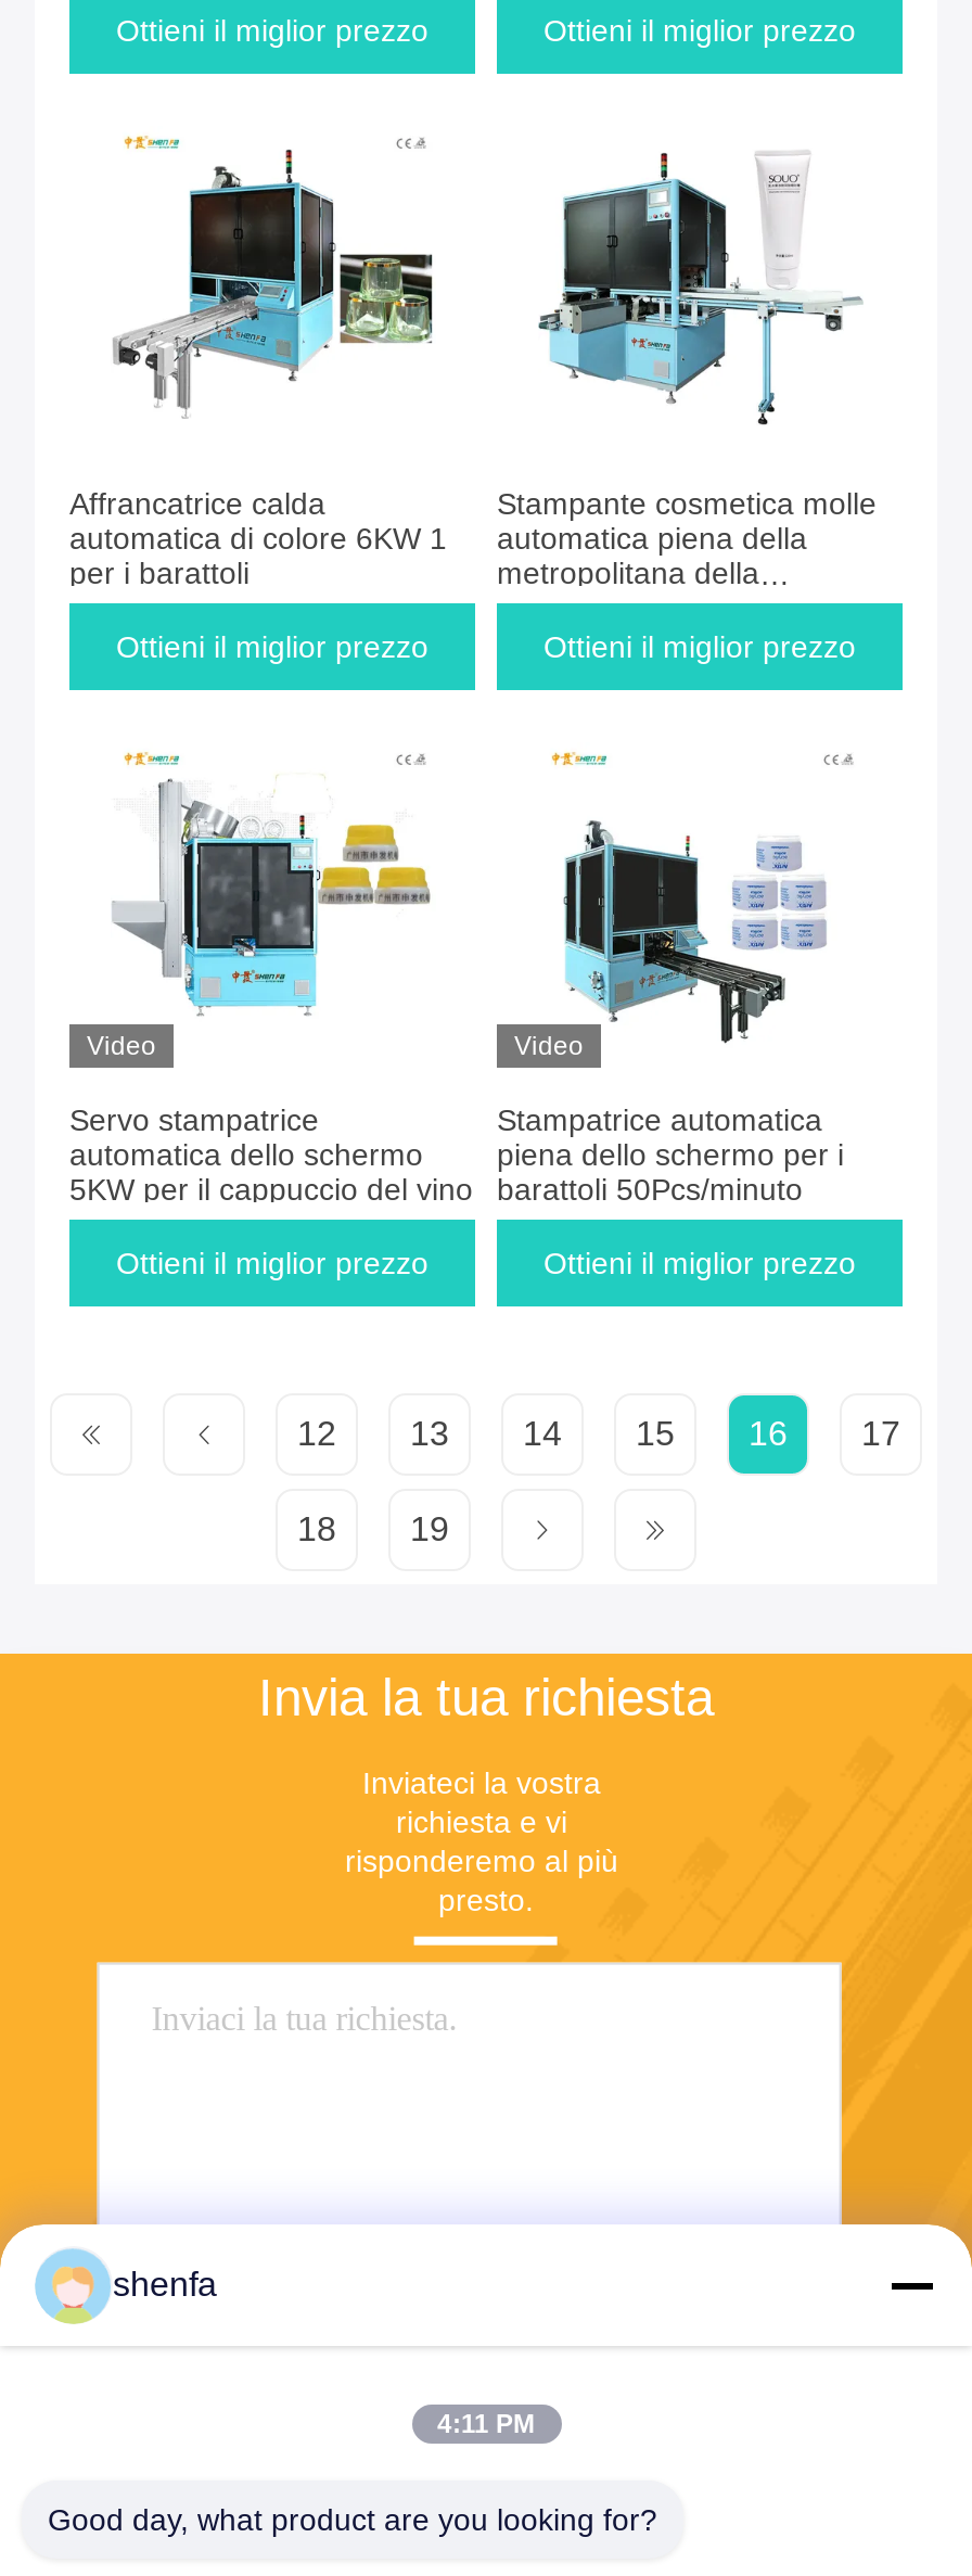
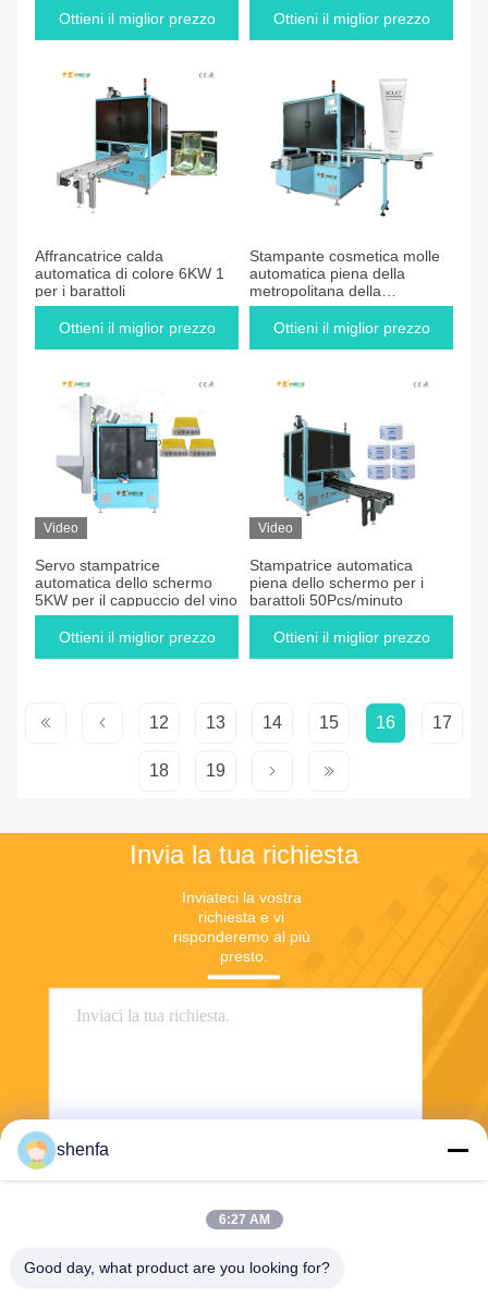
- 4:11 PM
+ 6:27 AM
